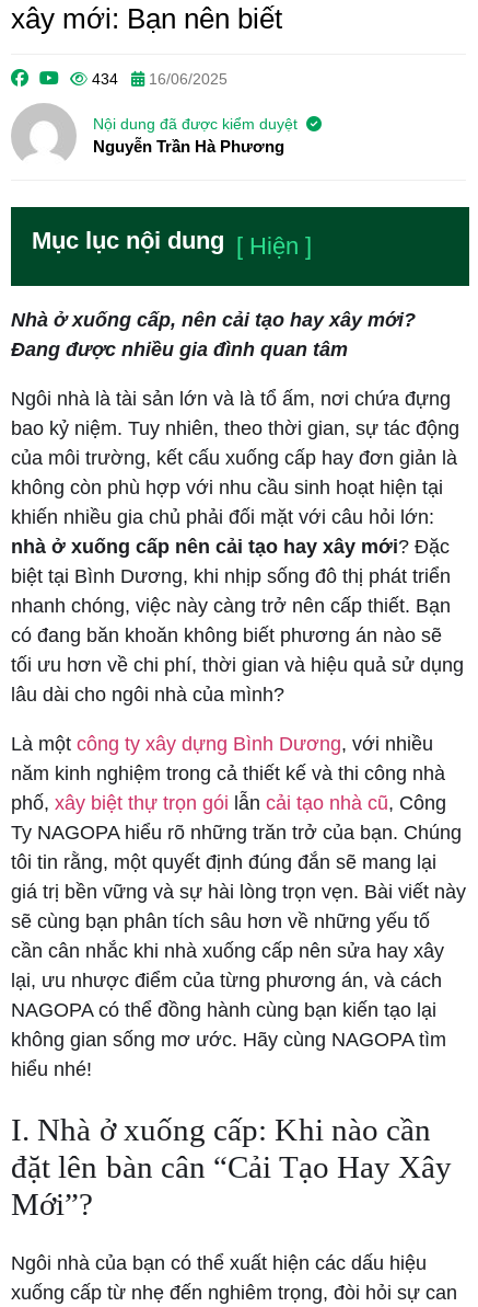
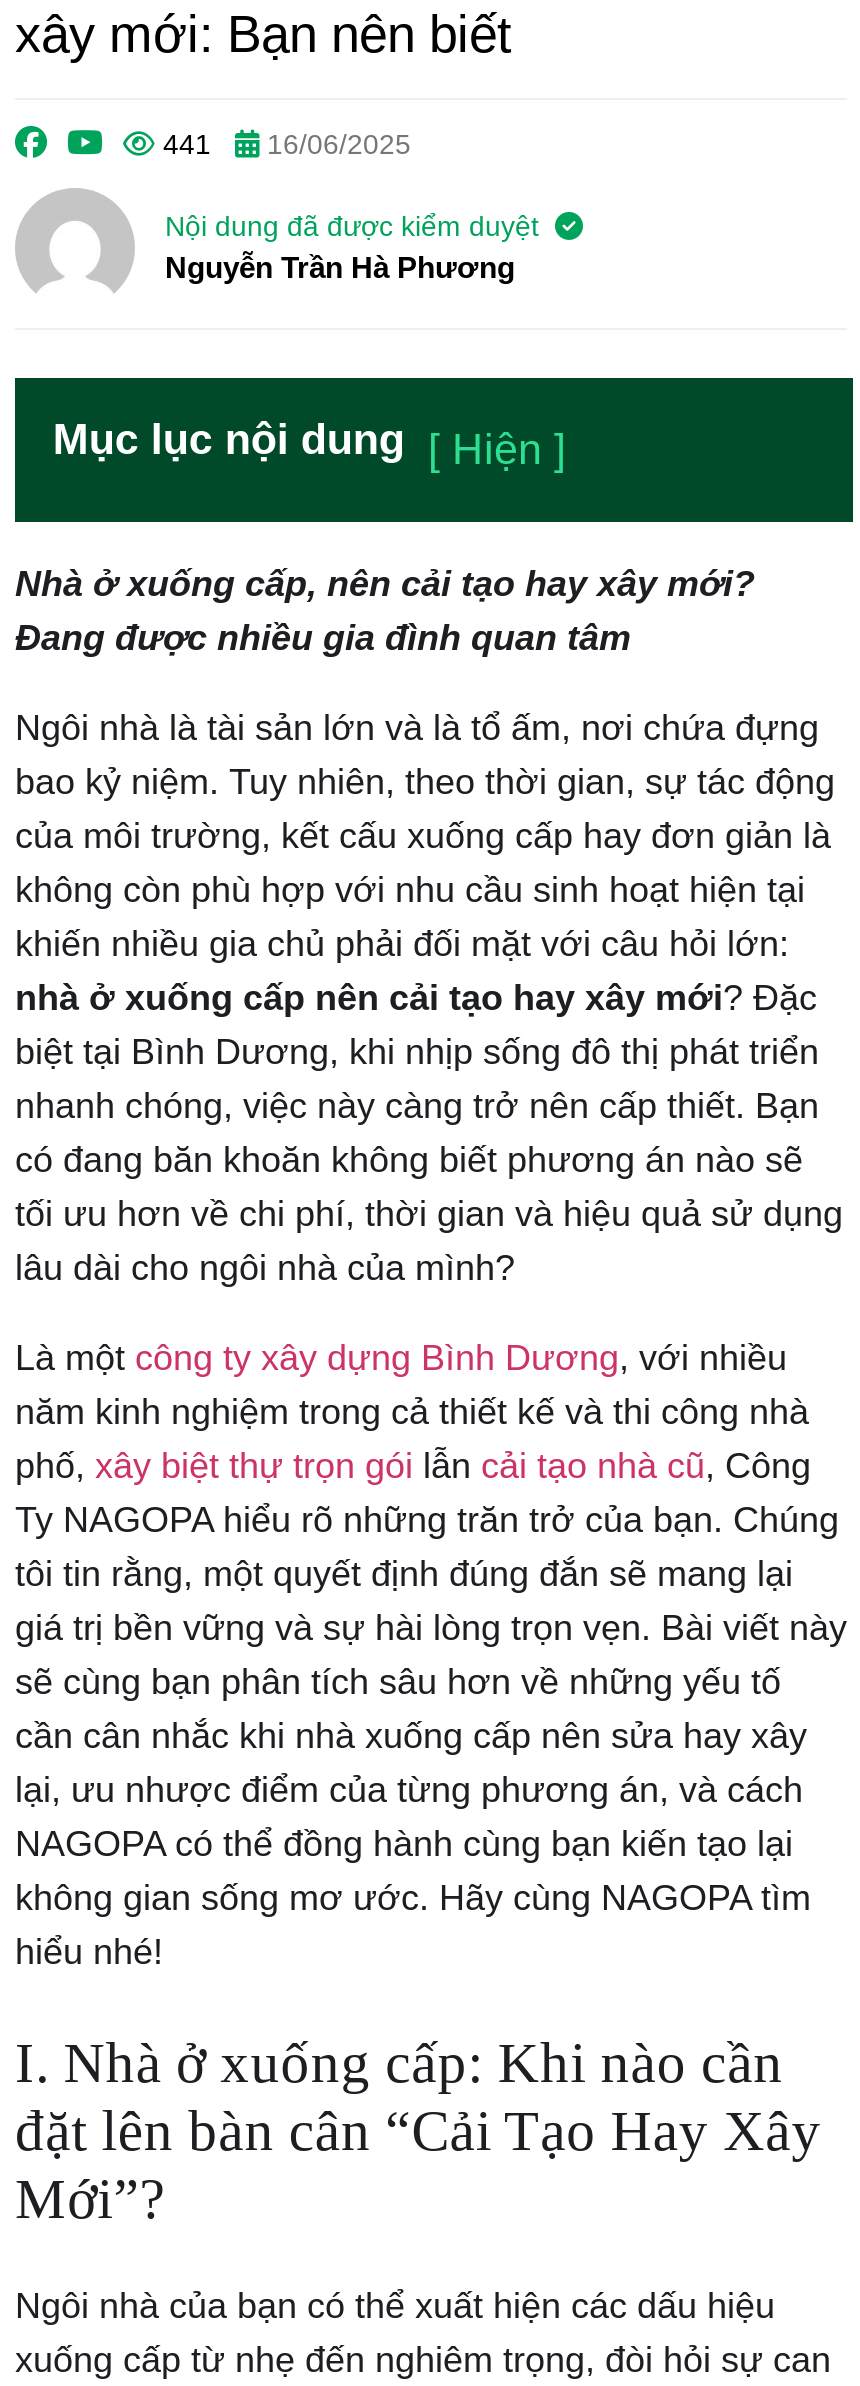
- 434 16/06/2025
+ 441 16/06/2025
